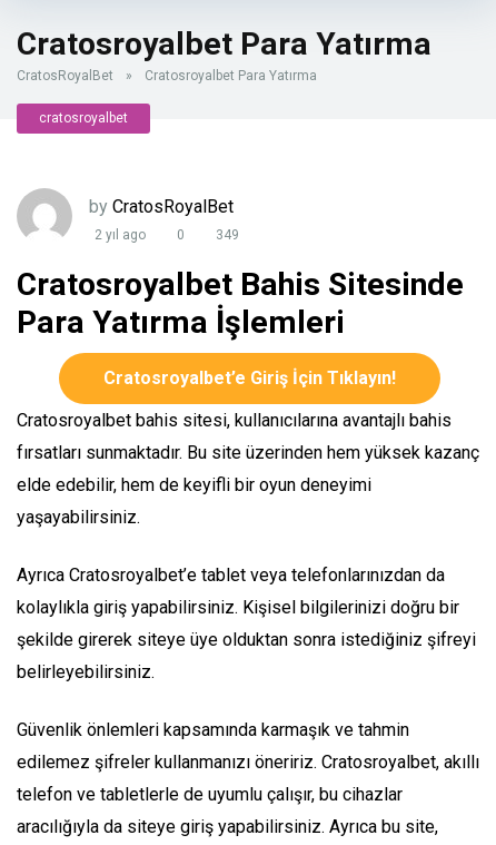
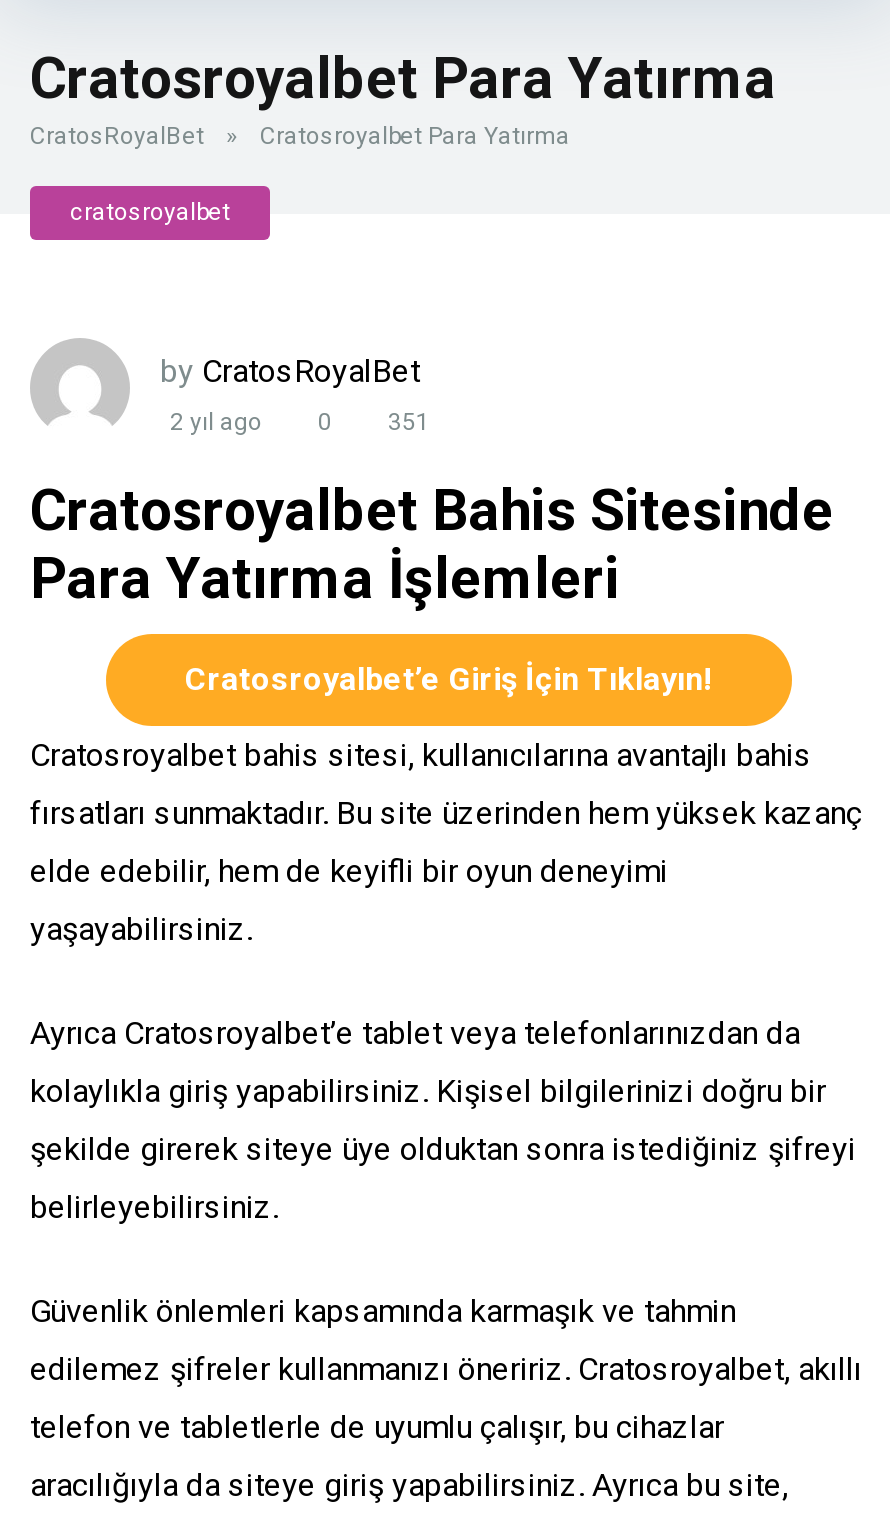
- 2 yıl ago 0 349
+ 2 yıl ago 0 351
